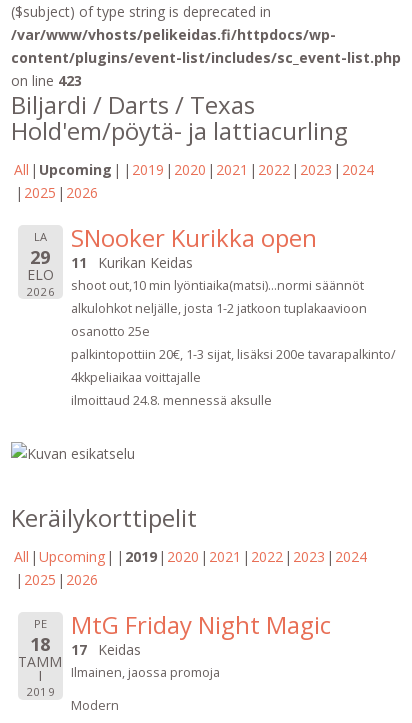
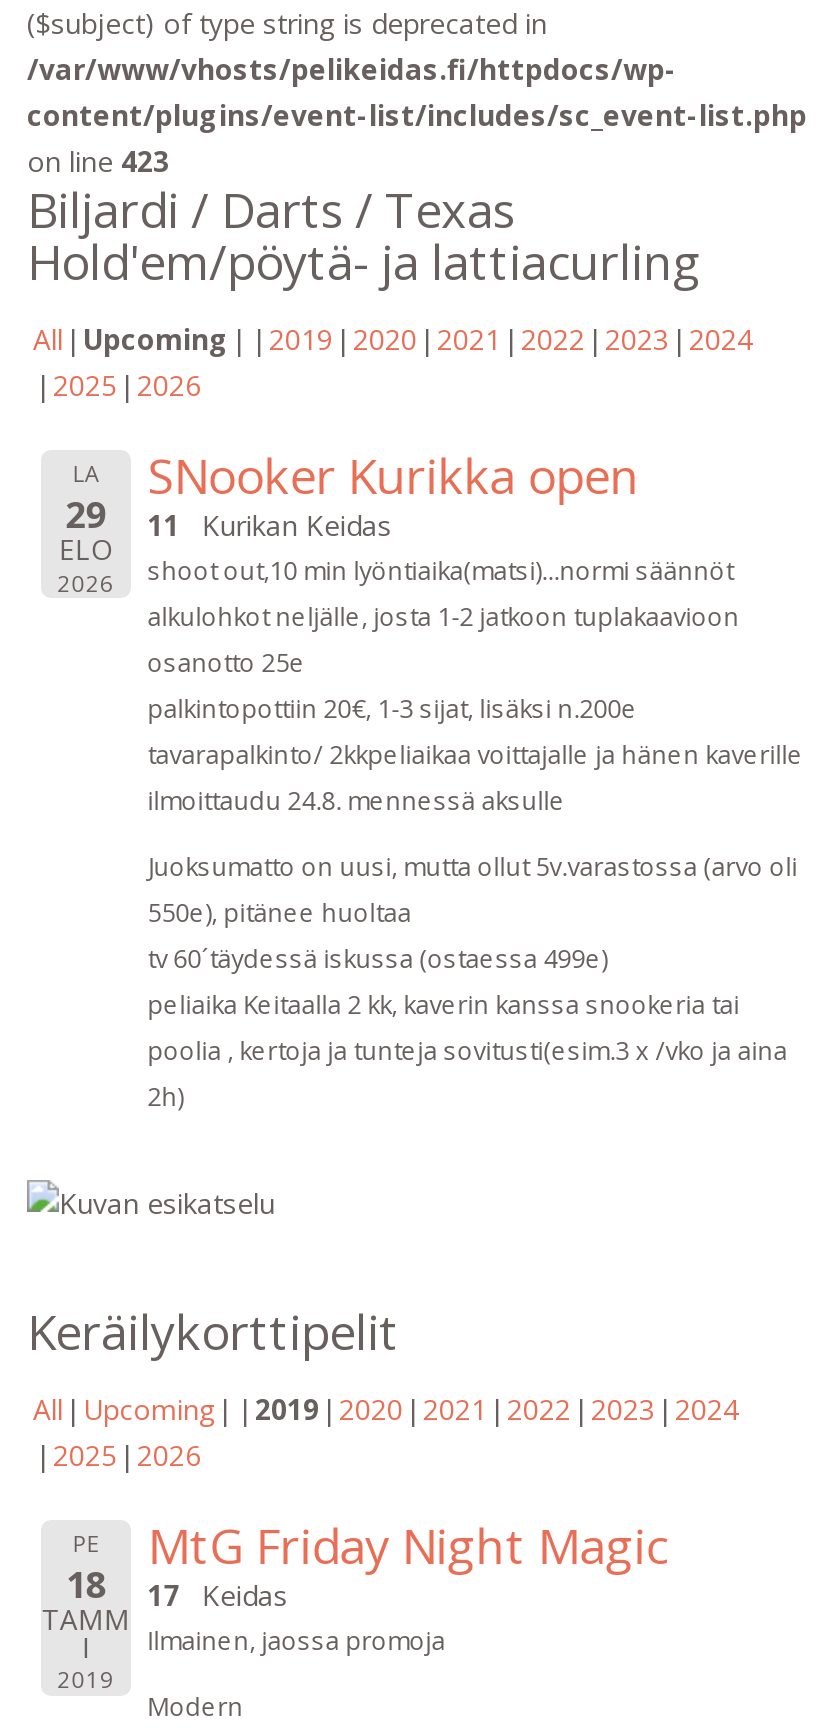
- palkintopottiin 20€, 1-3 sijat, lisäksi 200e tavarapalkinto/
- 4kkpeliaikaa voittajalle
- ilmoittaud 24.8. mennessä aksulle
+ palkintopottiin 20€, 1-3 sijat, lisäksi n.200e
+ tavarapalkinto/ 2kkpeliaikaa voittajalle ja hänen kaverille
+ ilmoittaudu 24.8. mennessä aksulle
+ Juoksumatto on uusi, mutta ollut 5v.varastossa (arvo oli
+ 550e), pitänee huoltaa
+ tv 60´täydessä iskussa (ostaessa 499e)
+ peliaika Keitaalla 2 kk, kaverin kanssa snookeria tai
+ poolia , kertoja ja tunteja sovitusti(esim.3 x /vko ja aina
+ 2h)
